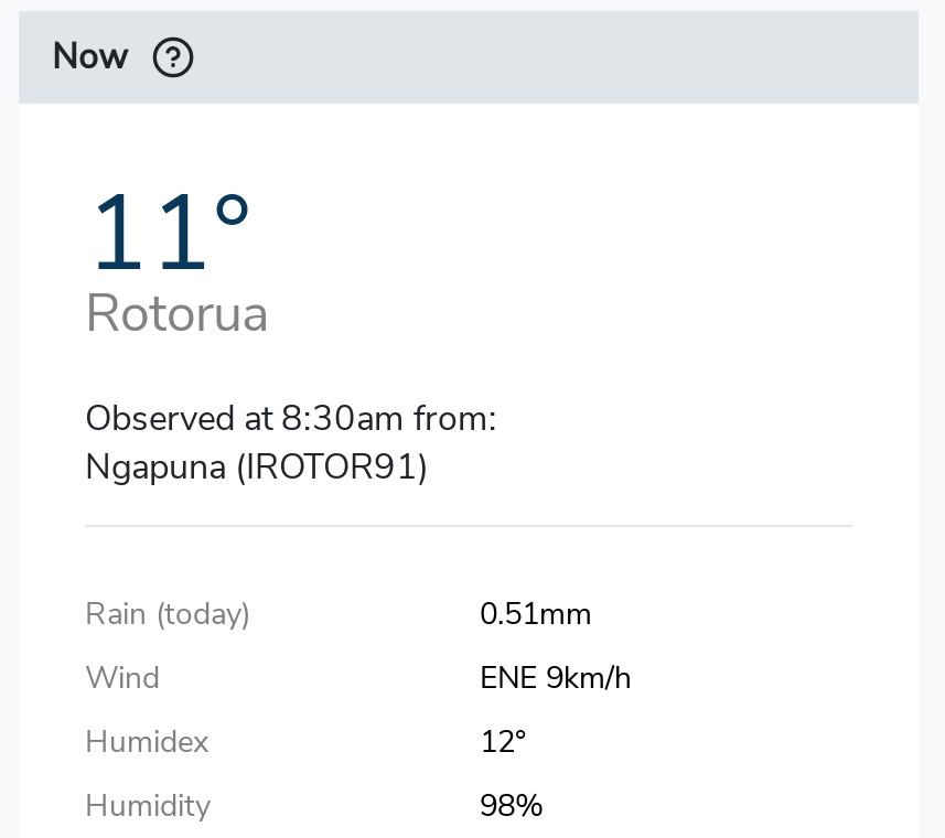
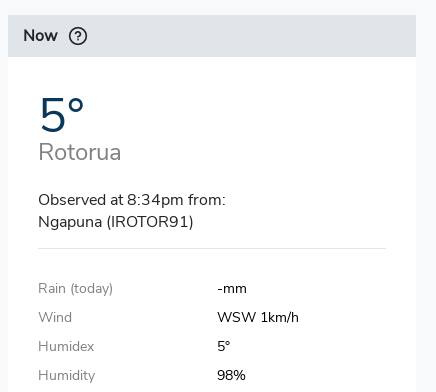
- 11°
+ 5°

- Observed at 8:30am from:
+ Observed at 8:34pm from:

- 0.51mm
+ -mm

- ENE 9km/h
+ WSW 1km/h

- 12°
+ 5°
